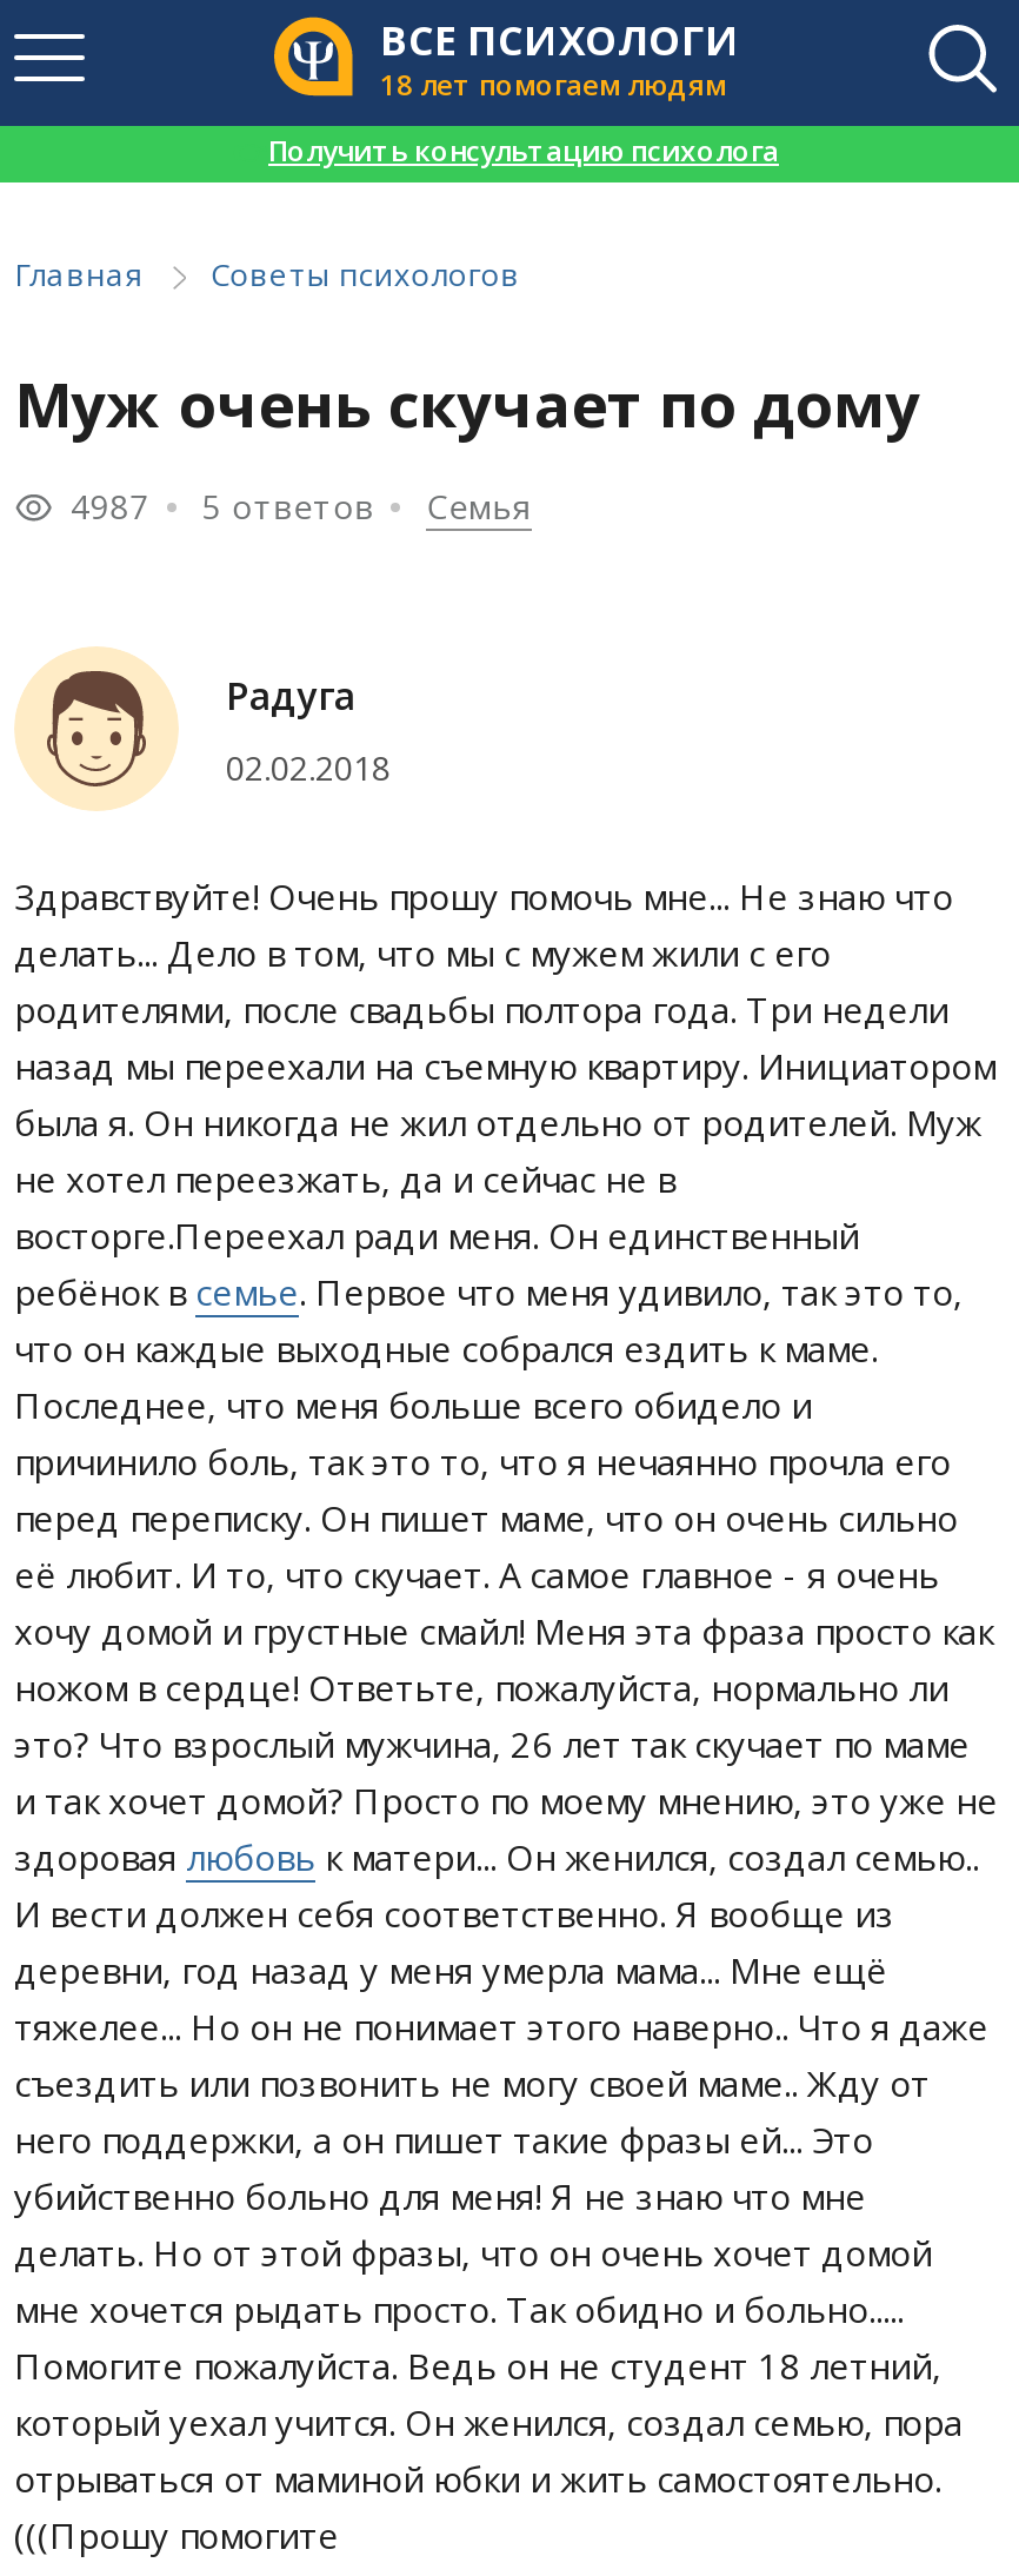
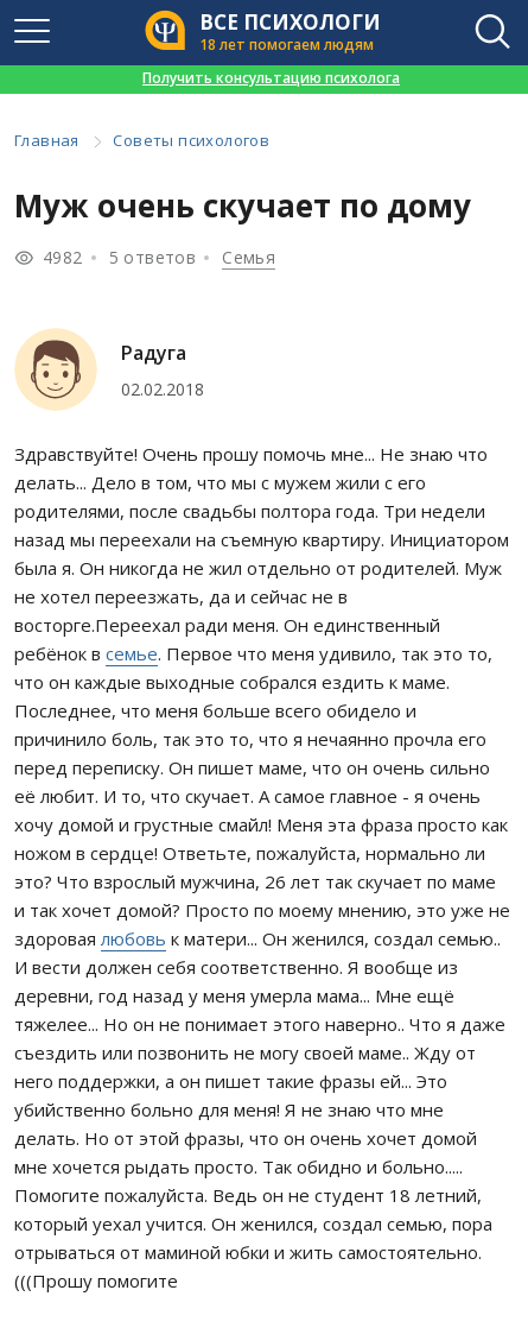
- 4987 5 ответов Семья
+ 4982 5 ответов Семья
